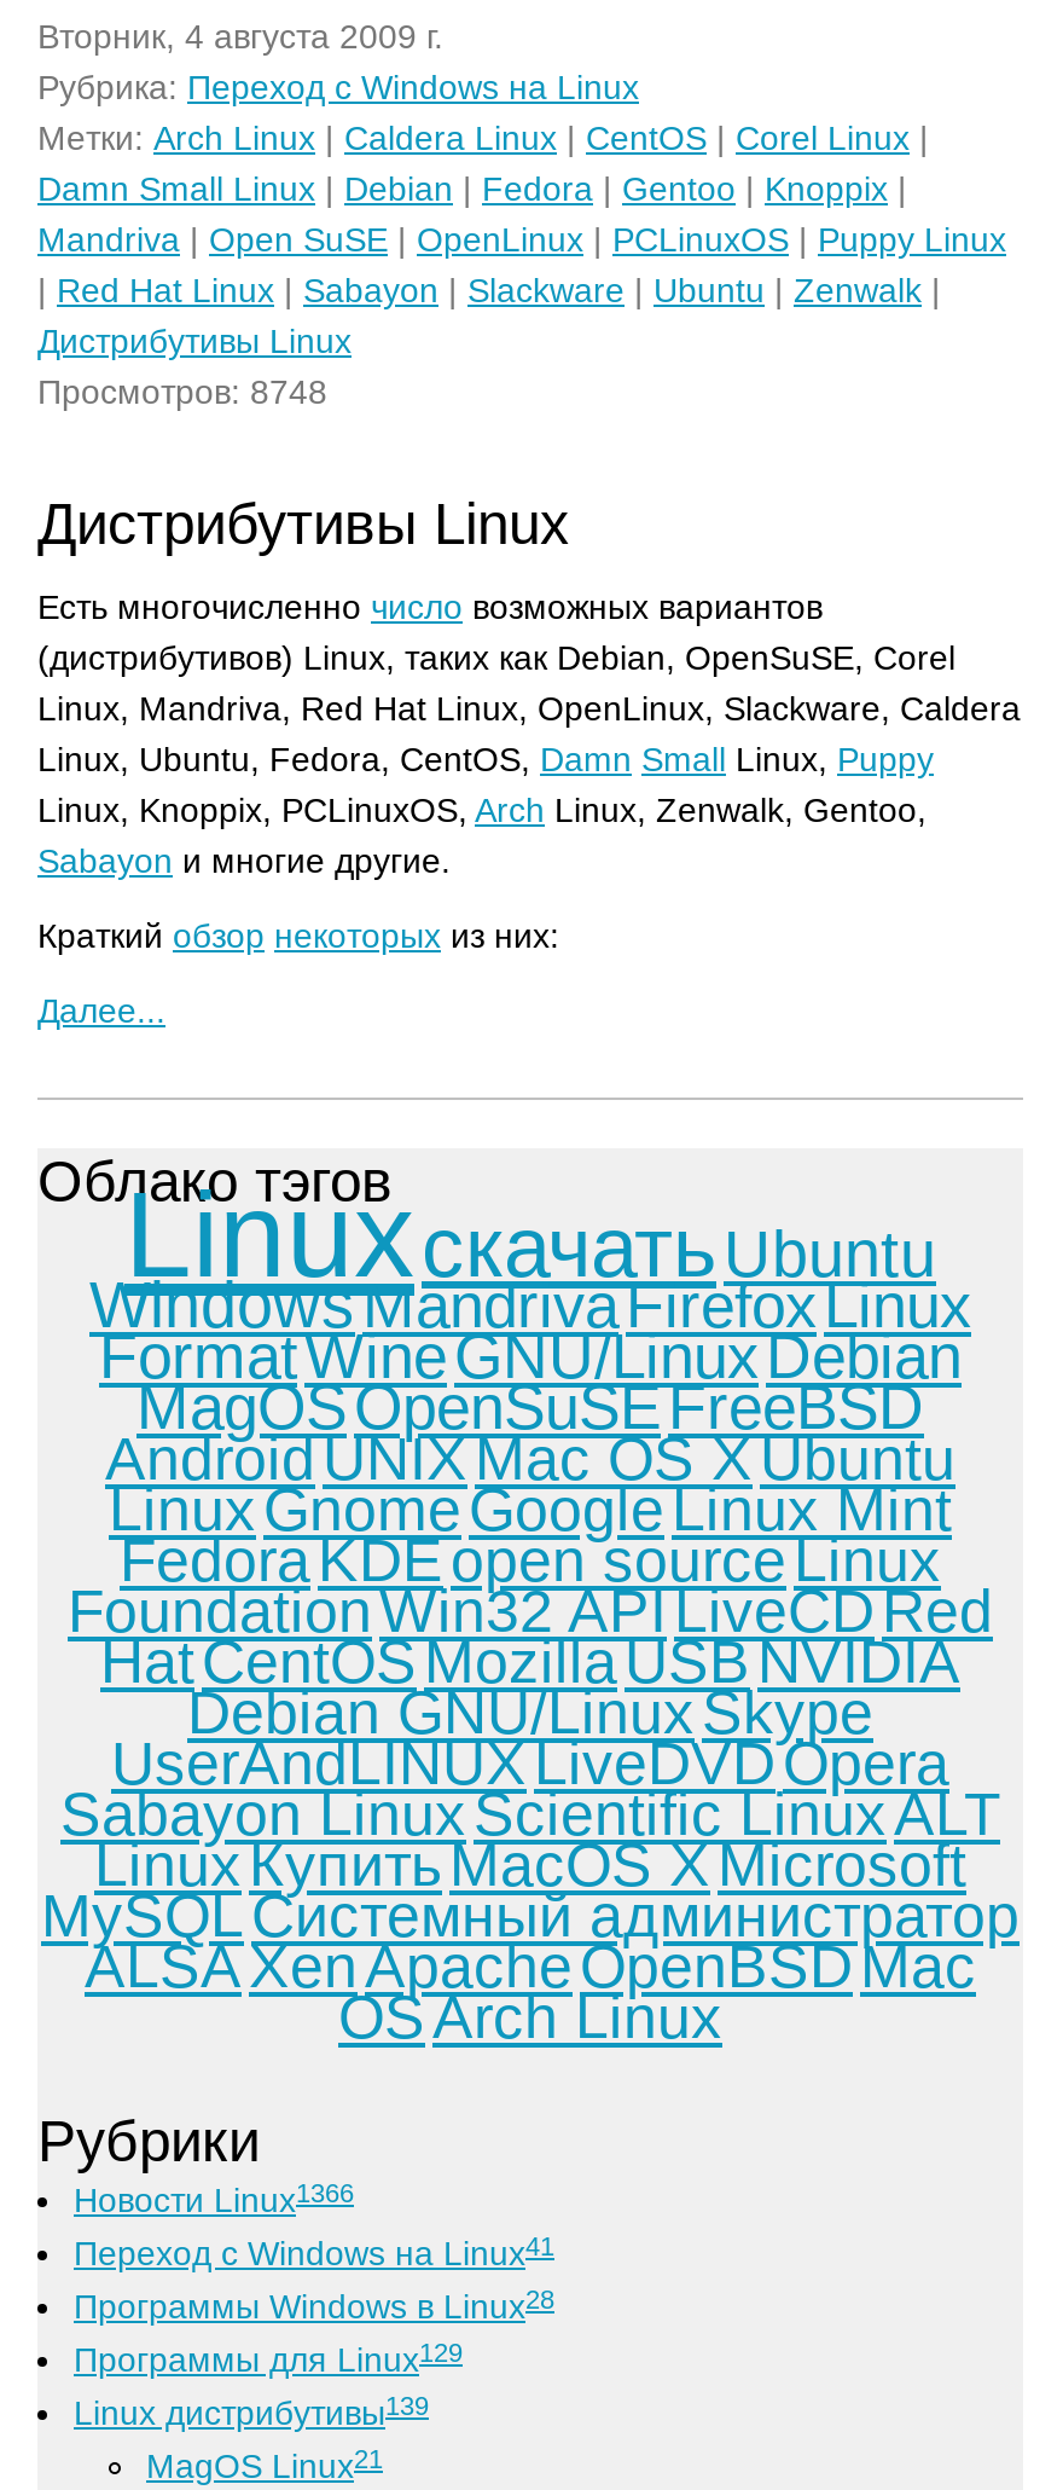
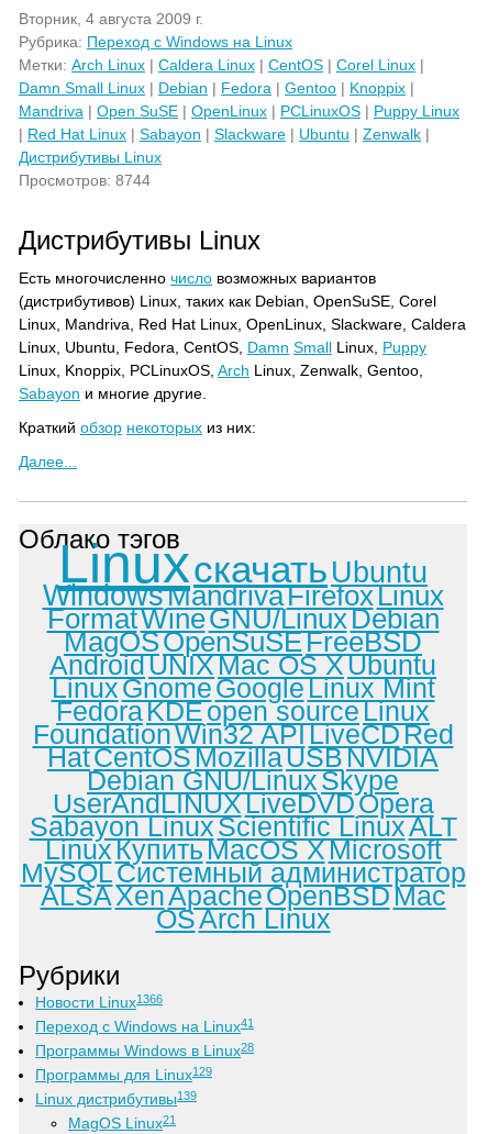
- Просмотров: 8748
+ Просмотров: 8744
